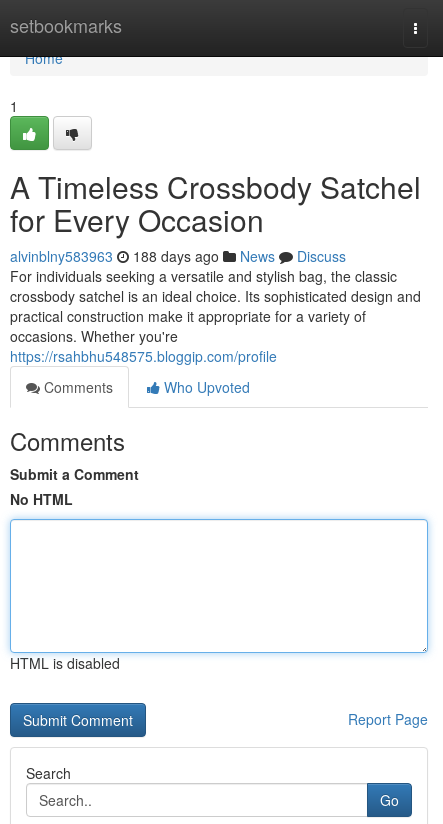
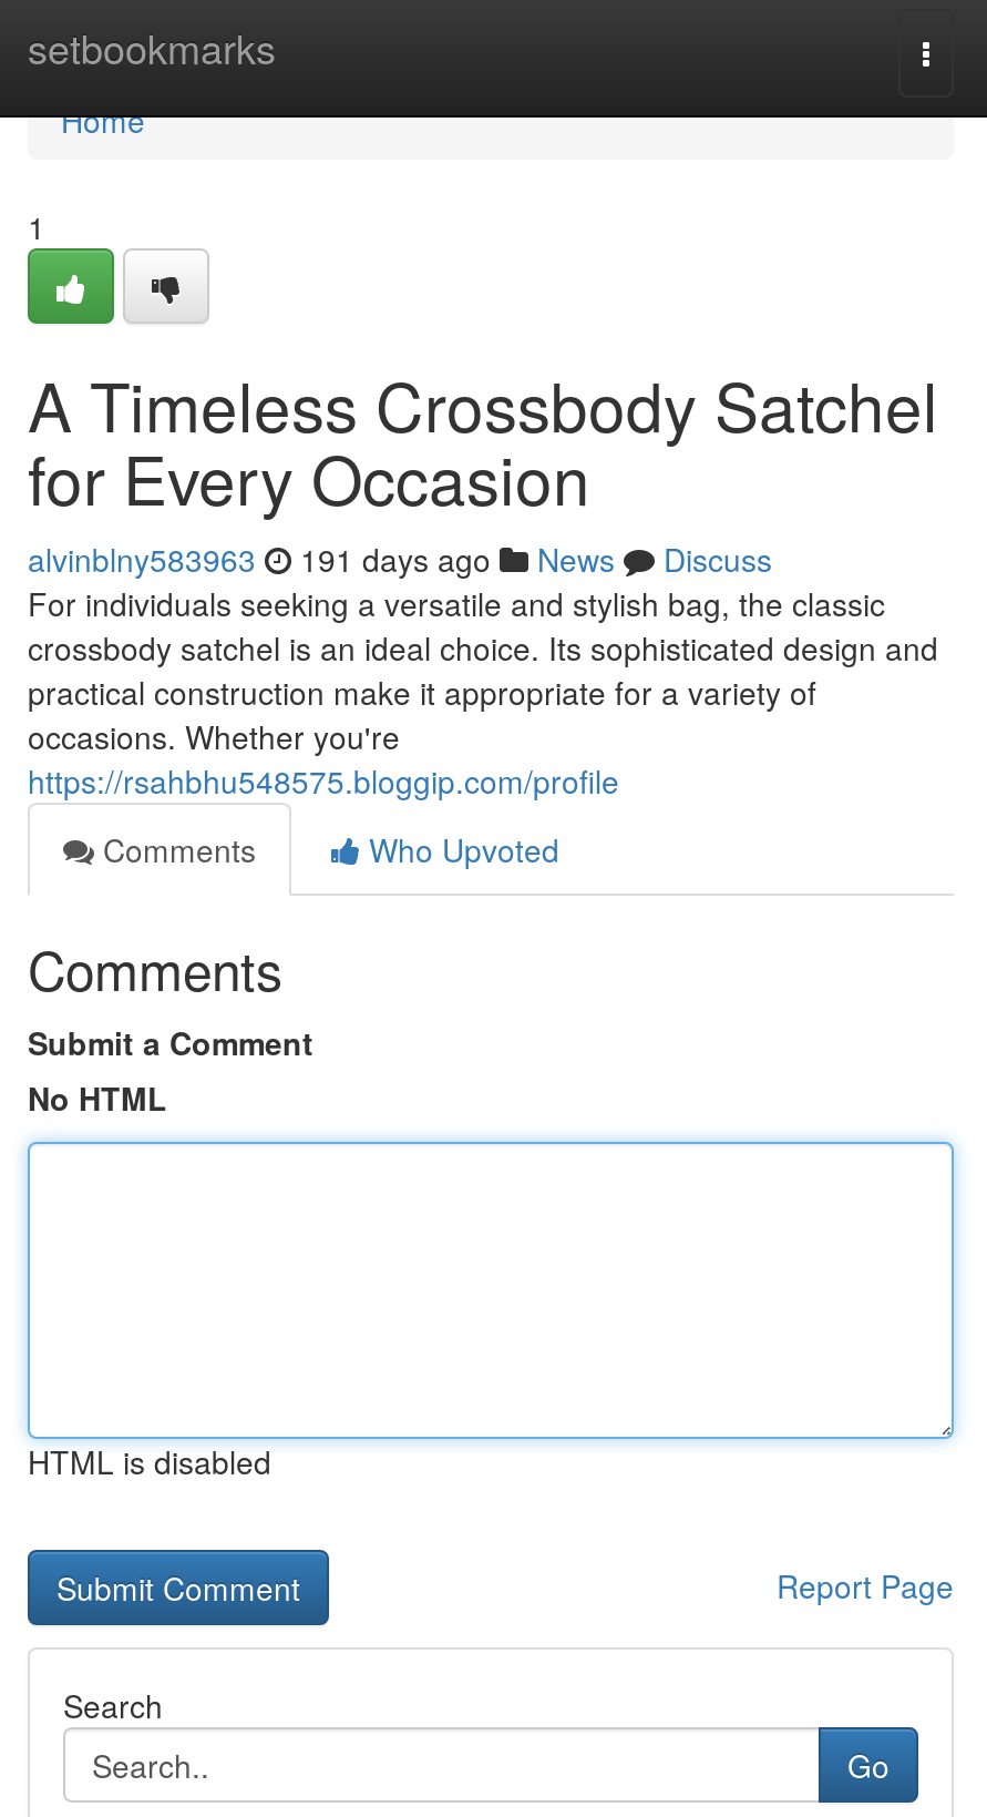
- alvinblny583963 188 days ago News Discuss
+ alvinblny583963 191 days ago News Discuss
